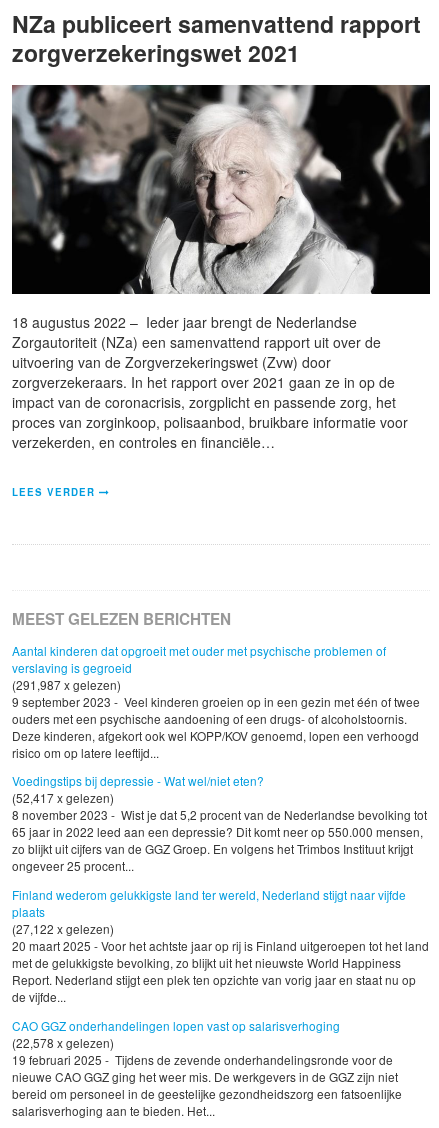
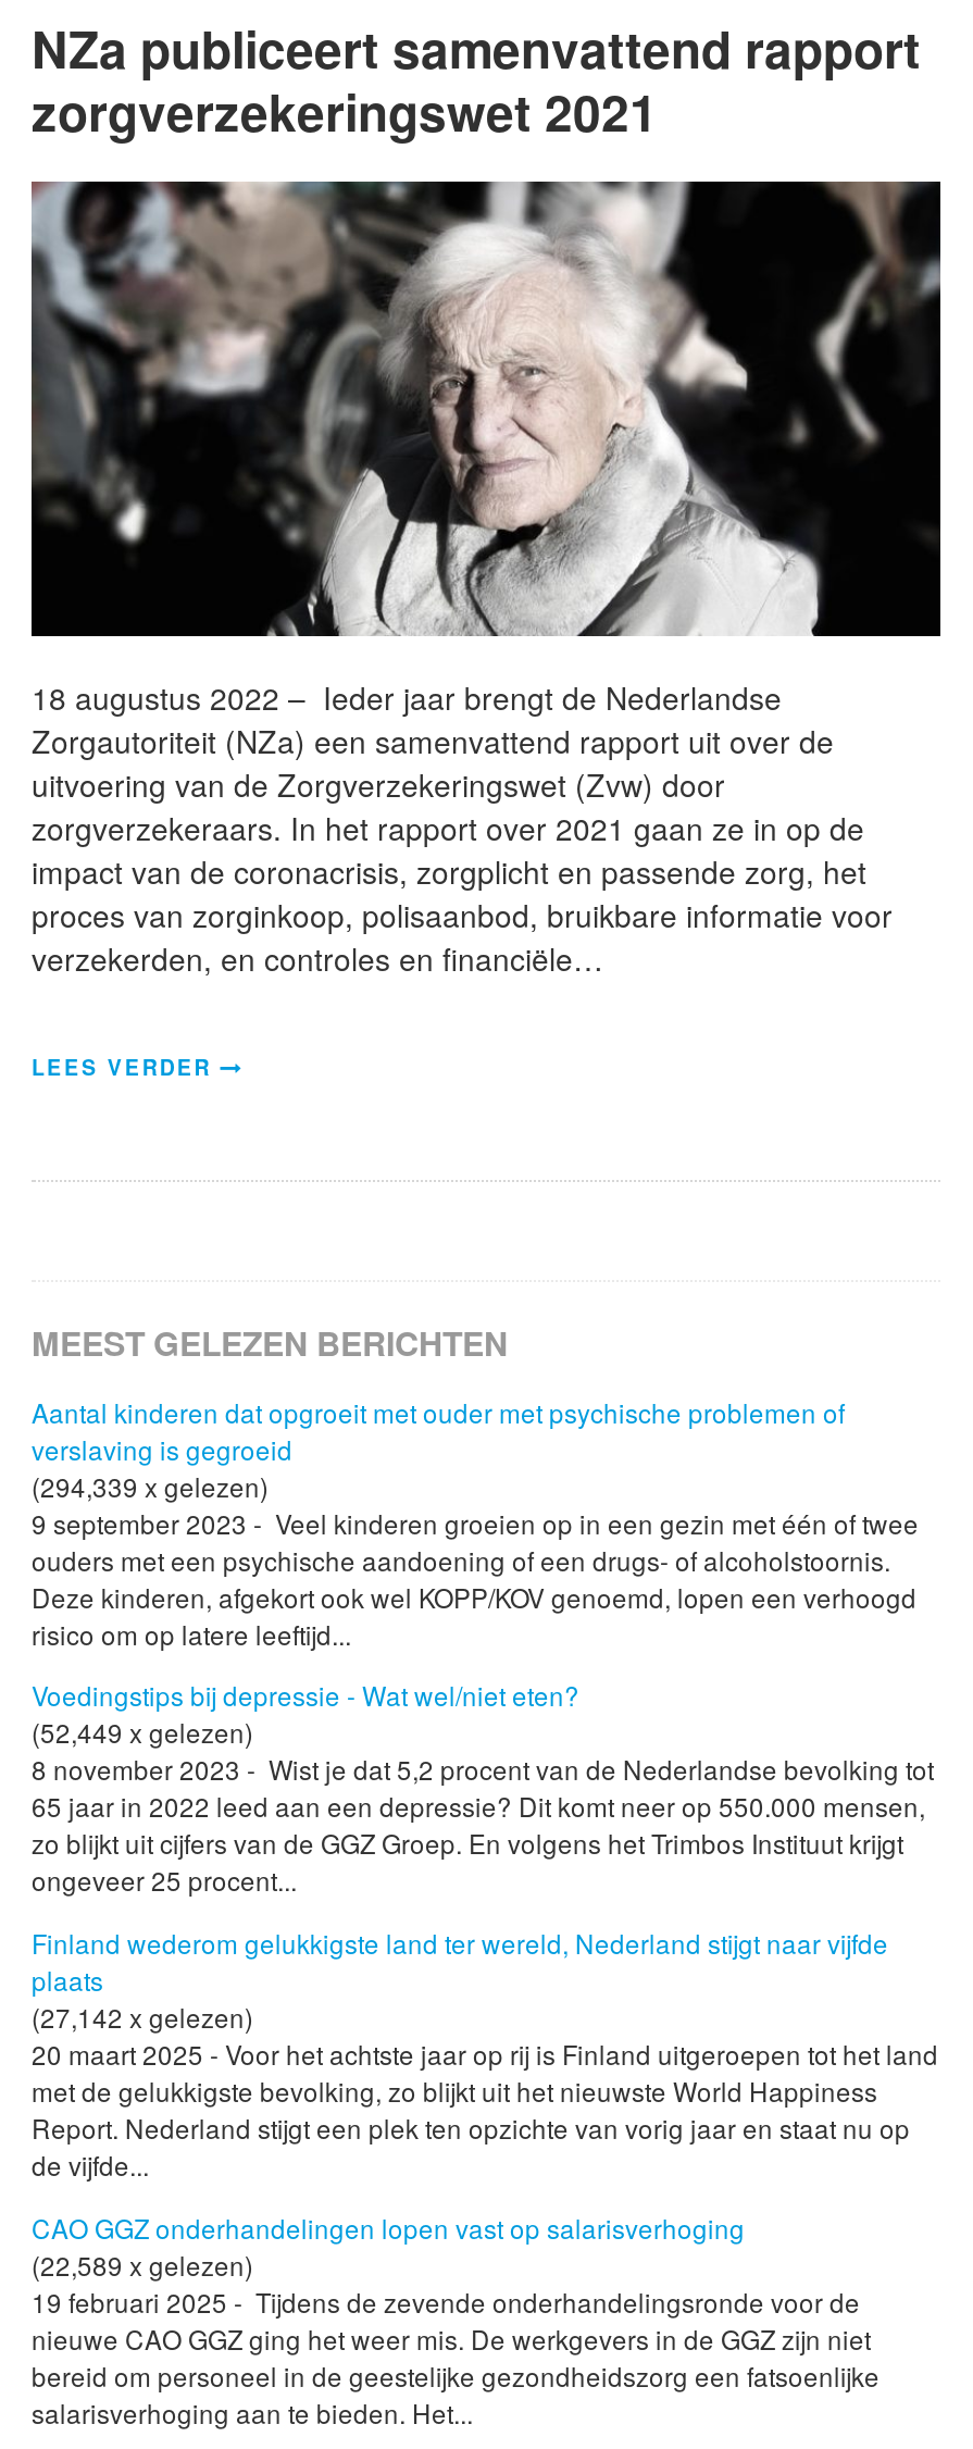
- (291,987 x gelezen)
+ (294,339 x gelezen)

- (52,417 x gelezen)
+ (52,449 x gelezen)

- (27,122 x gelezen)
+ (27,142 x gelezen)

- (22,578 x gelezen)
+ (22,589 x gelezen)
